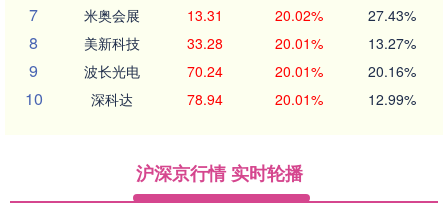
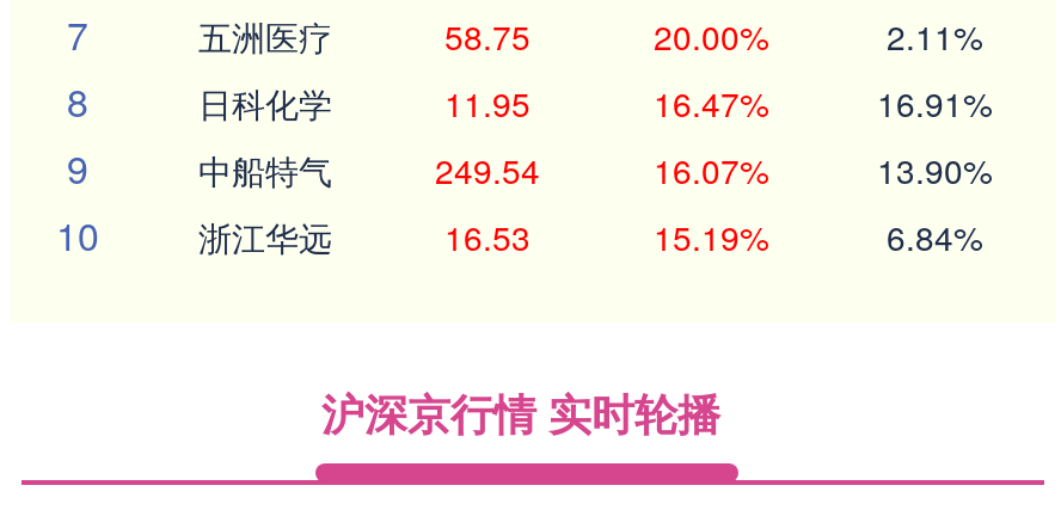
- 米奥会展
- 13.31
- 20.02%
- 27.43%
+ 五洲医疗
+ 58.75
+ 20.00%
+ 2.11%

- 美新科技
- 33.28
- 20.01%
- 13.27%
+ 日科化学
+ 11.95
+ 16.47%
+ 16.91%

- 波长光电
- 70.24
- 20.01%
- 20.16%
+ 中船特气
+ 249.54
+ 16.07%
+ 13.90%

- 深科达
- 78.94
- 20.01%
- 12.99%
+ 浙江华远
+ 16.53
+ 15.19%
+ 6.84%
